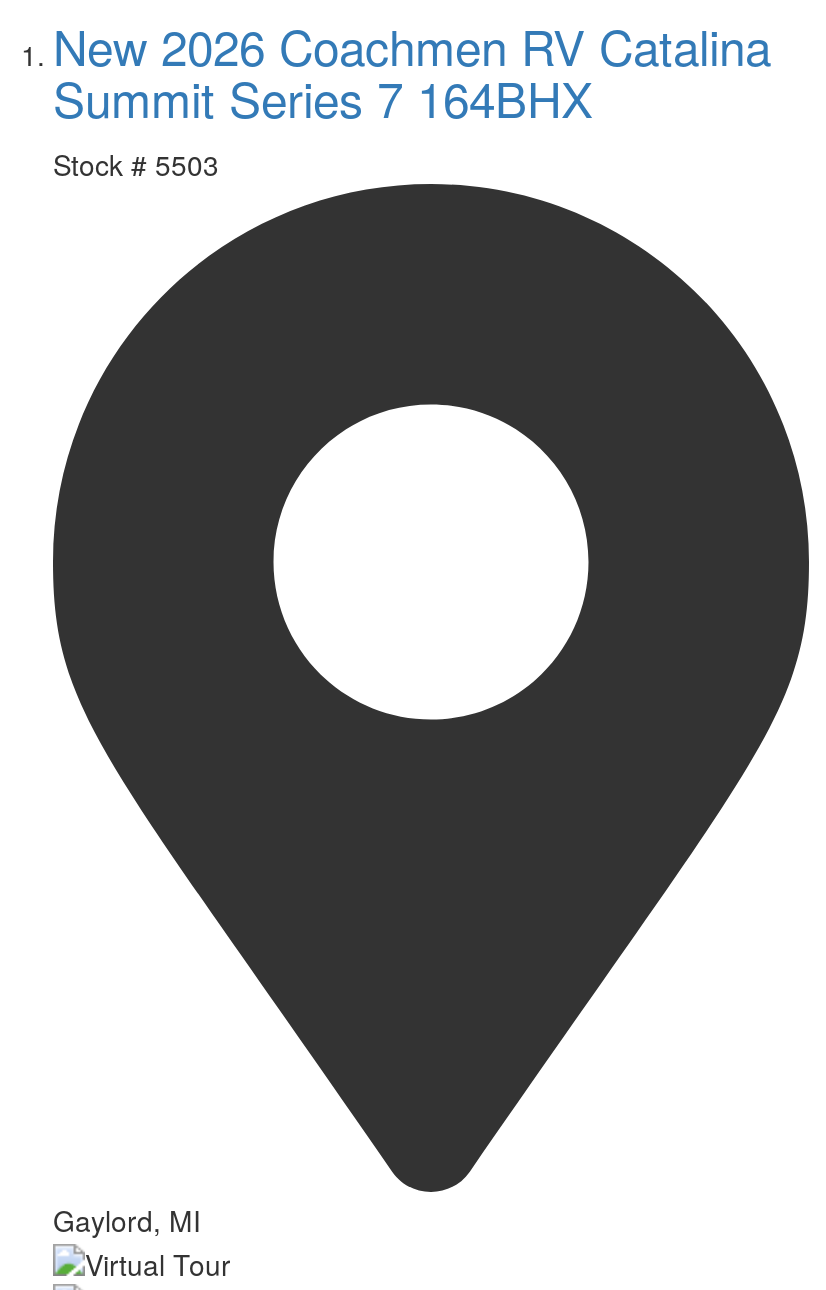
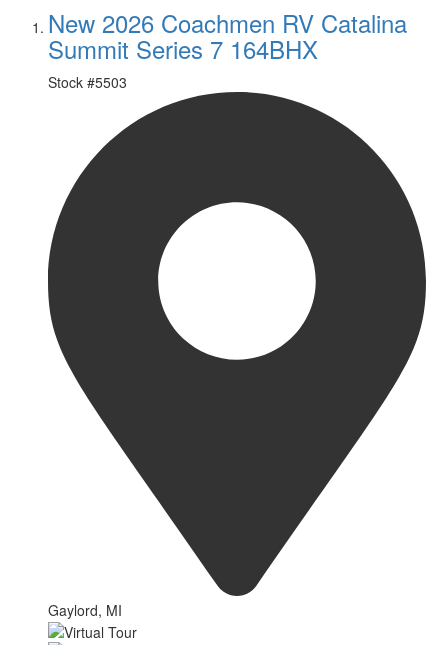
- Stock # 5503
+ Stock #5503
